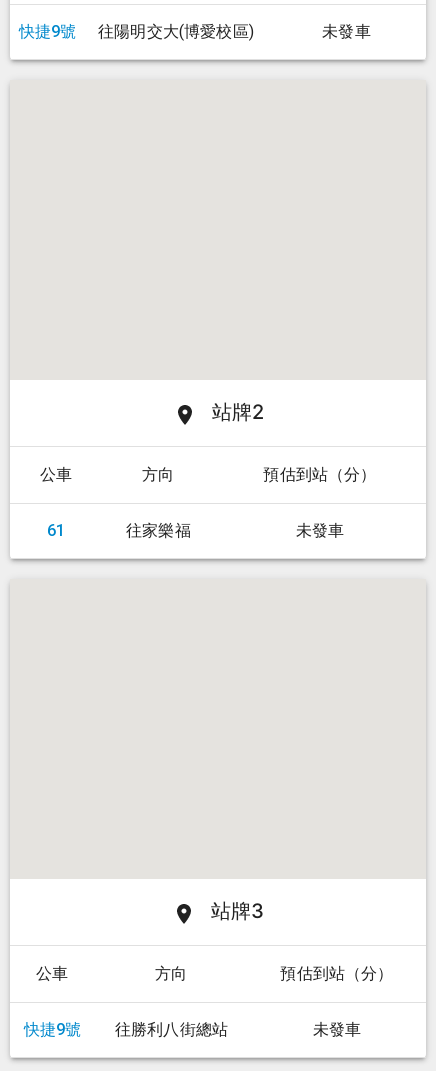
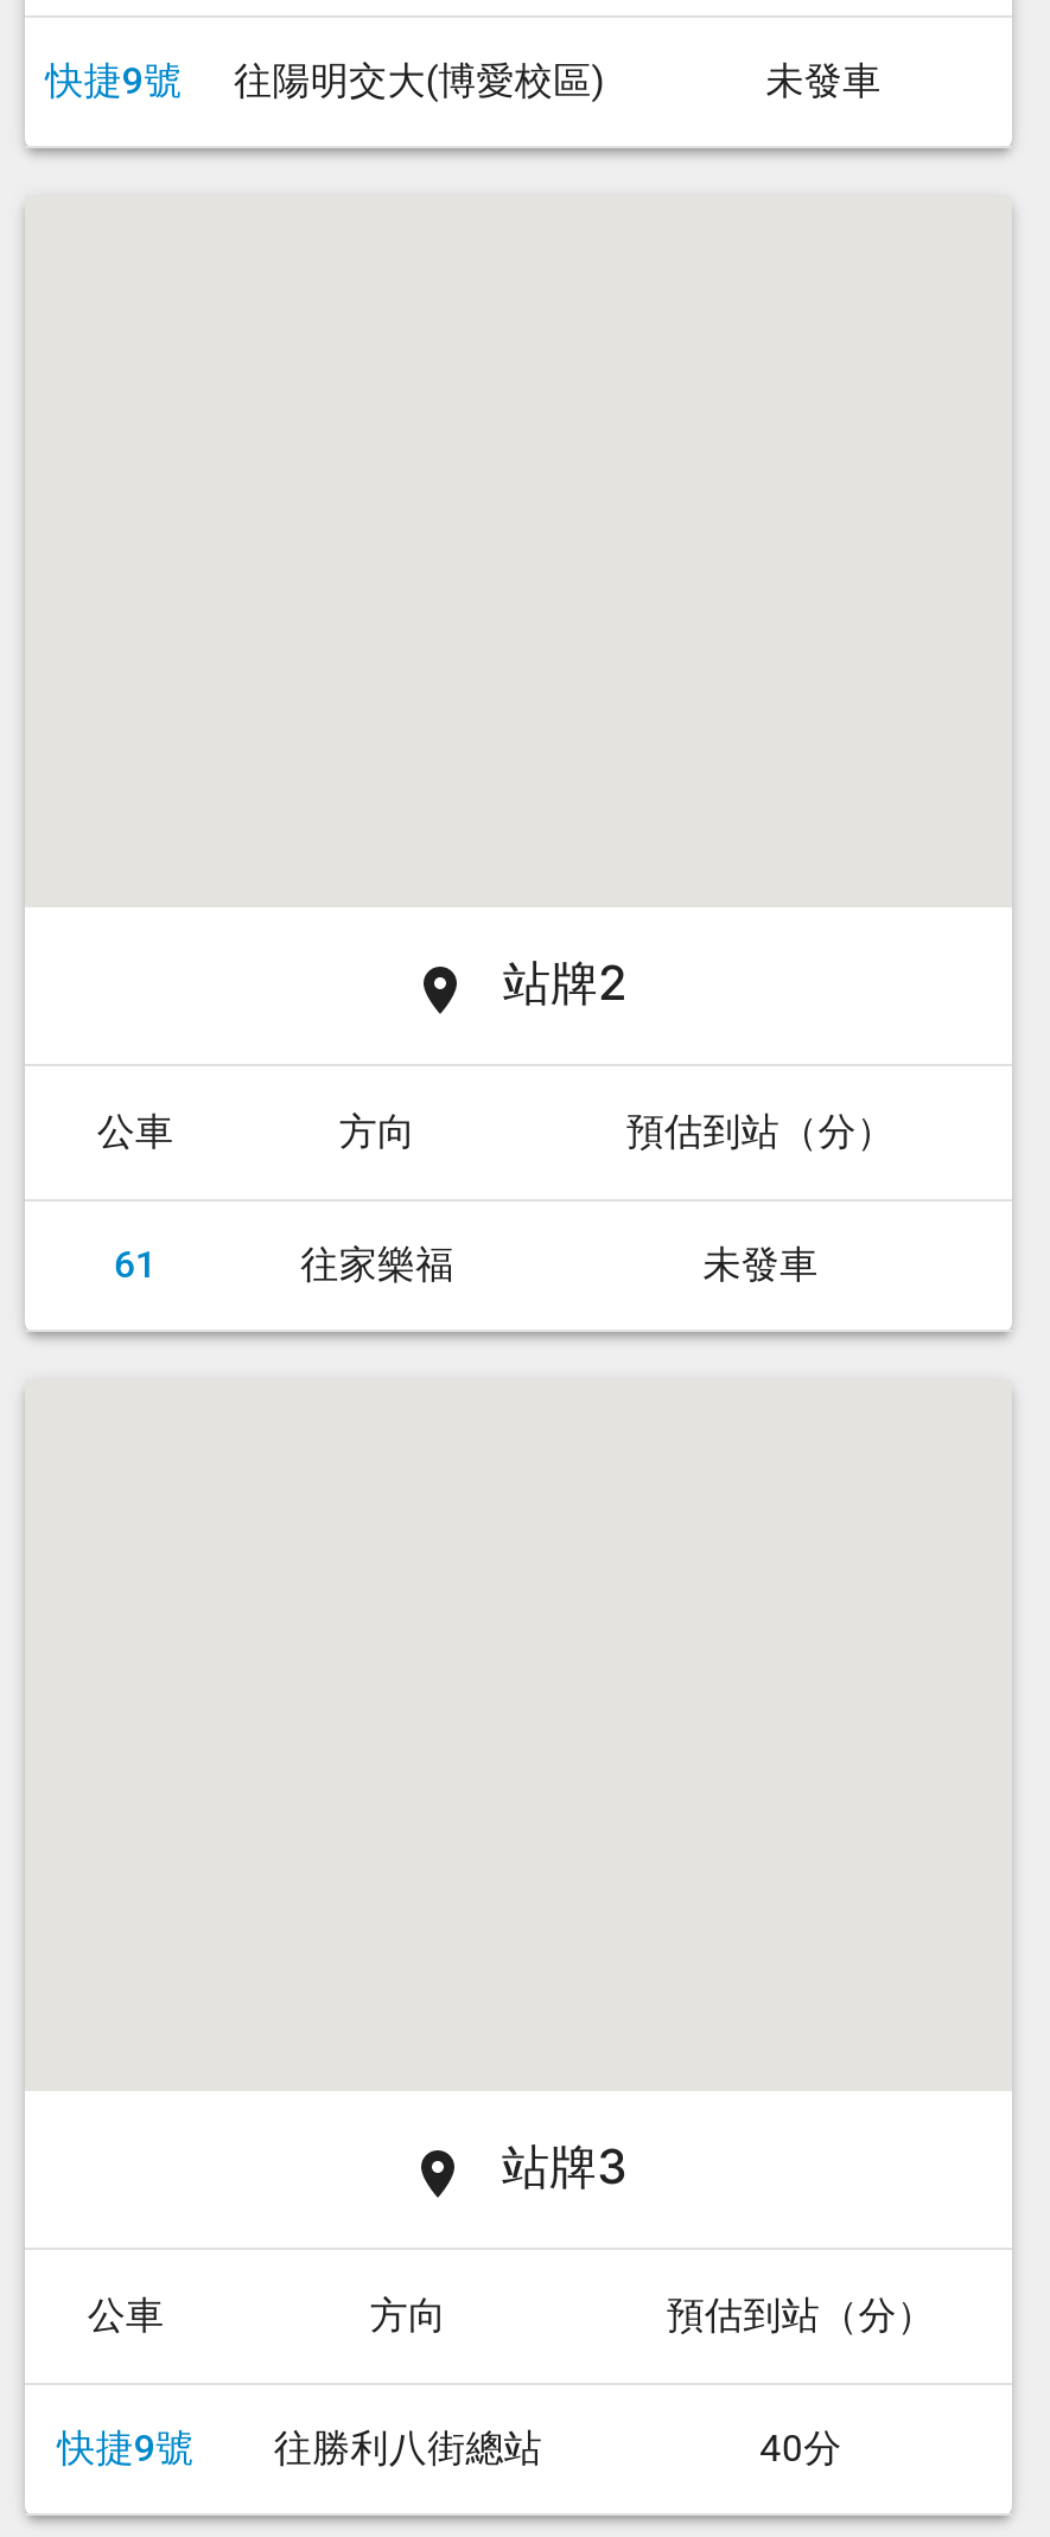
- 未發車
+ 40分
